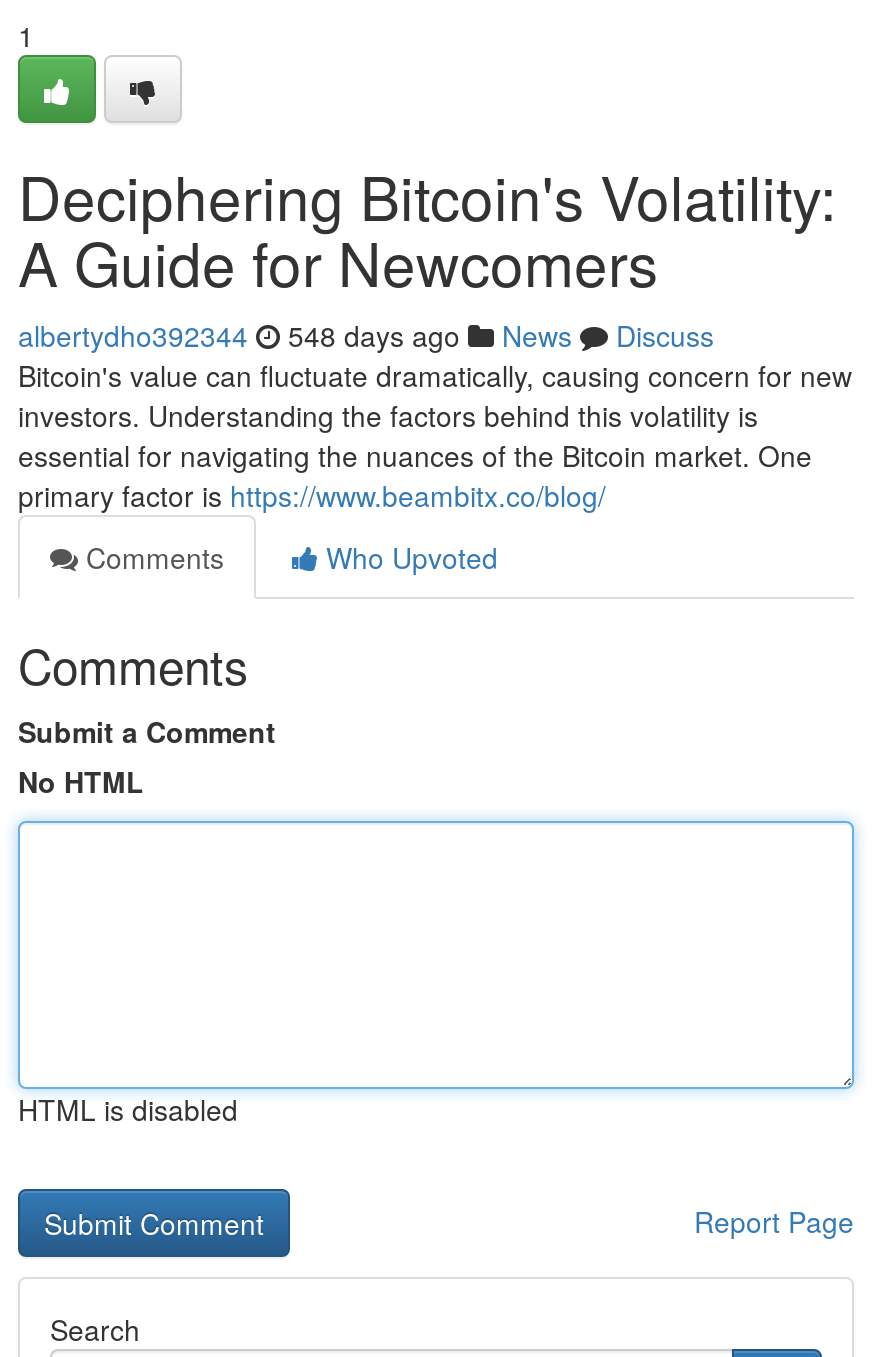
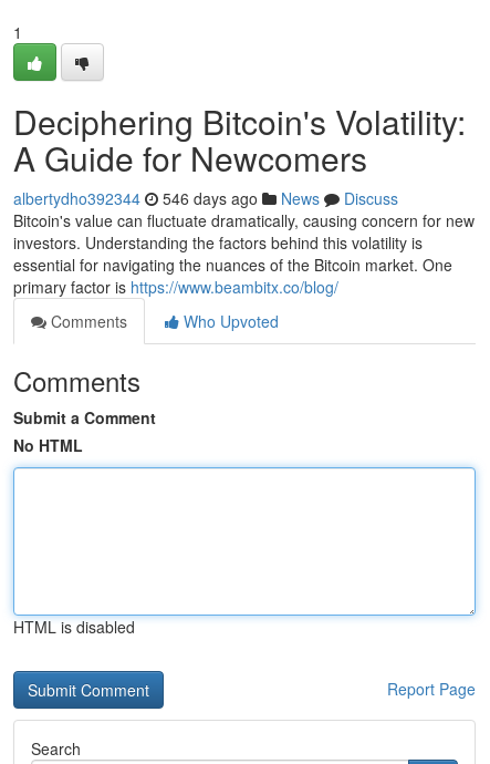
- albertydho392344 548 days ago News Discuss
+ albertydho392344 546 days ago News Discuss
